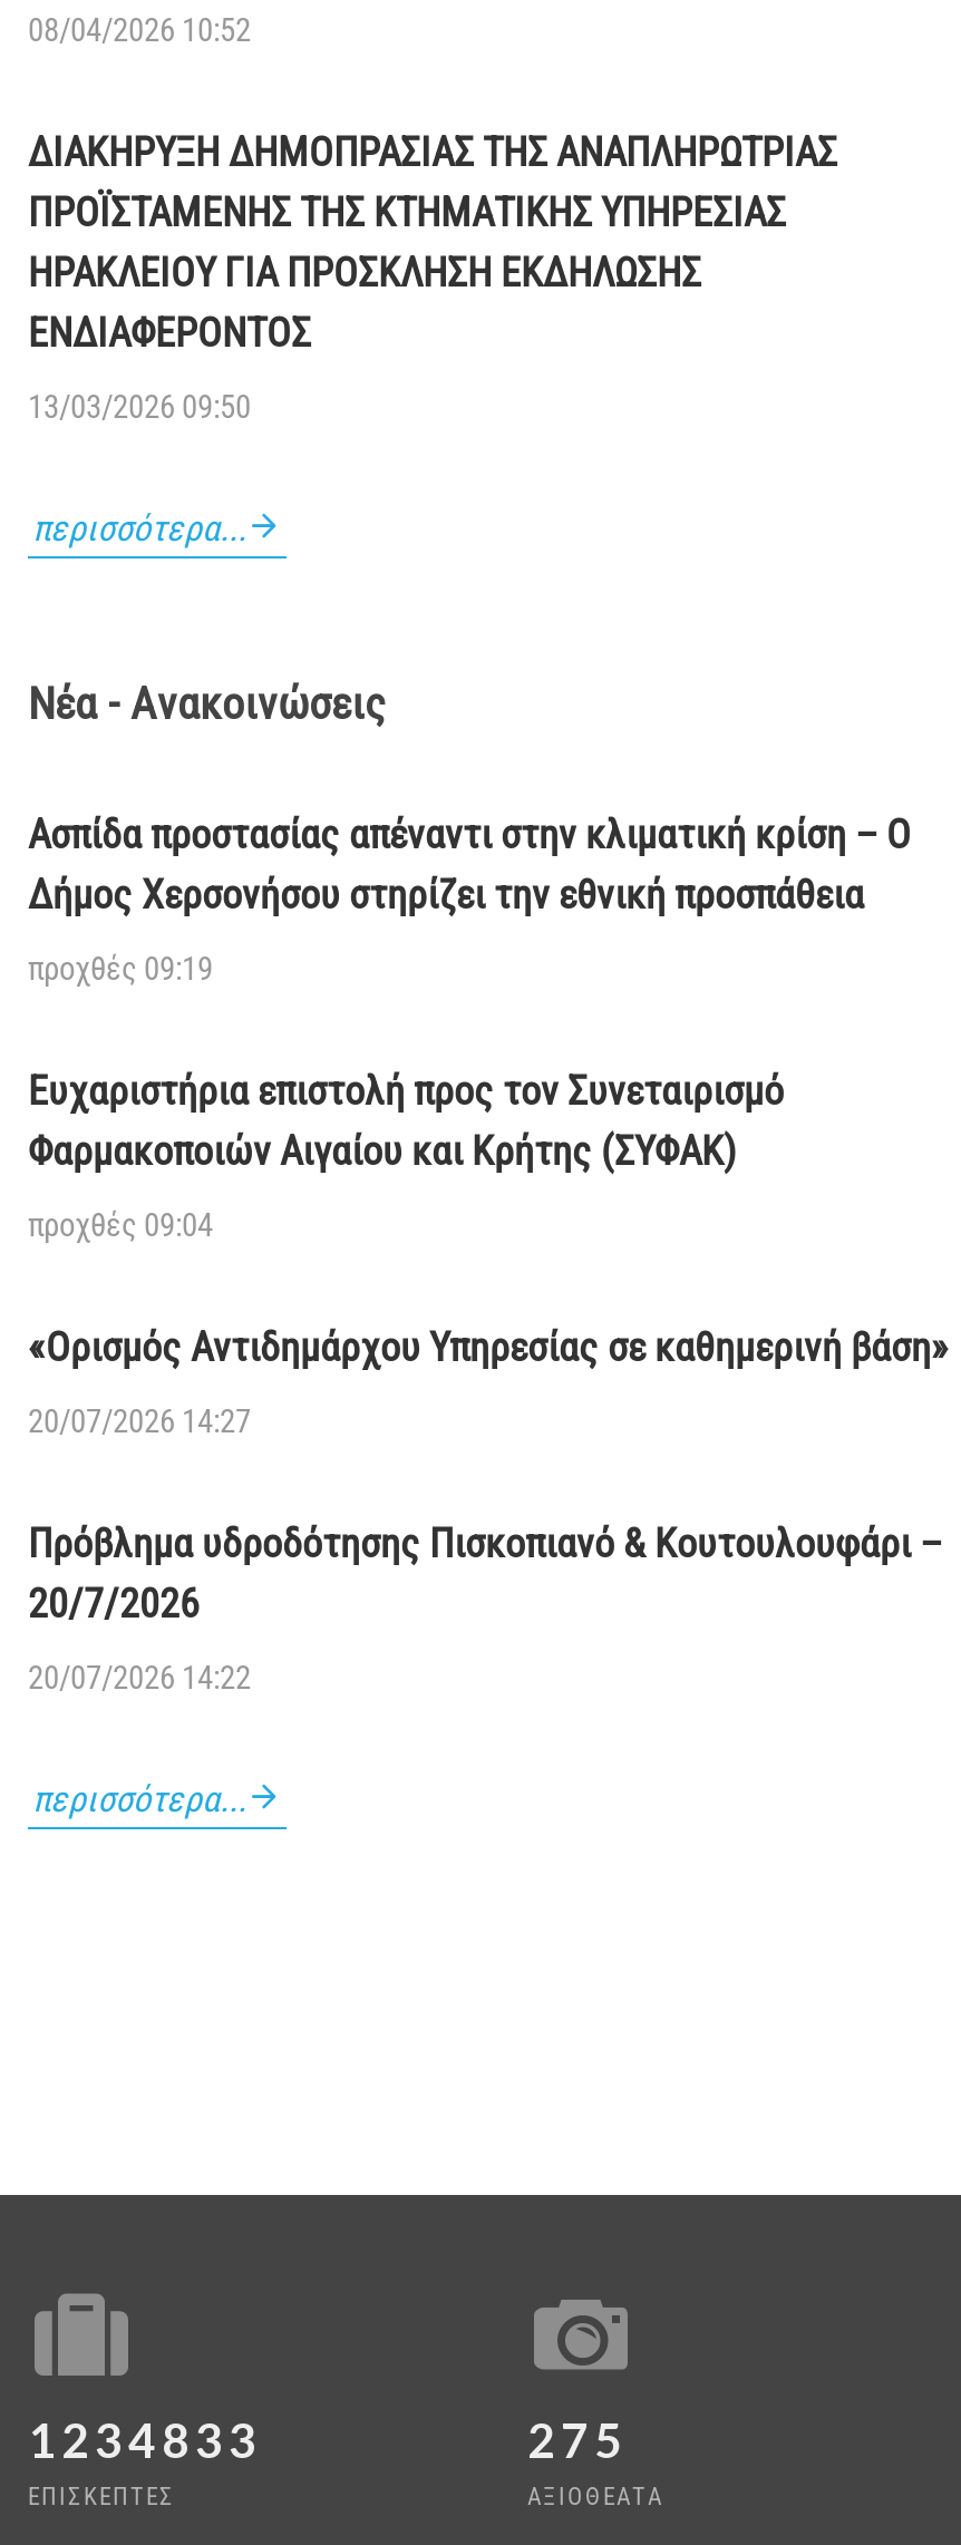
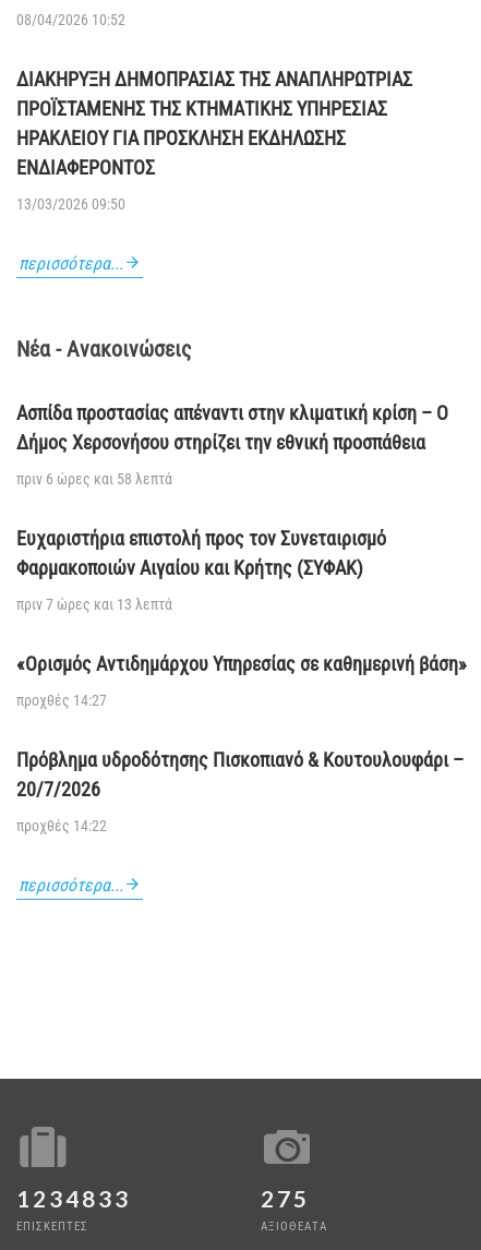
- προχθές 09:19
+ πριν 6 ώρες και 58 λεπτά

- προχθές 09:04
+ πριν 7 ώρες και 13 λεπτά

- 20/07/2026 14:27
+ προχθές 14:27

- 20/07/2026 14:22
+ προχθές 14:22
